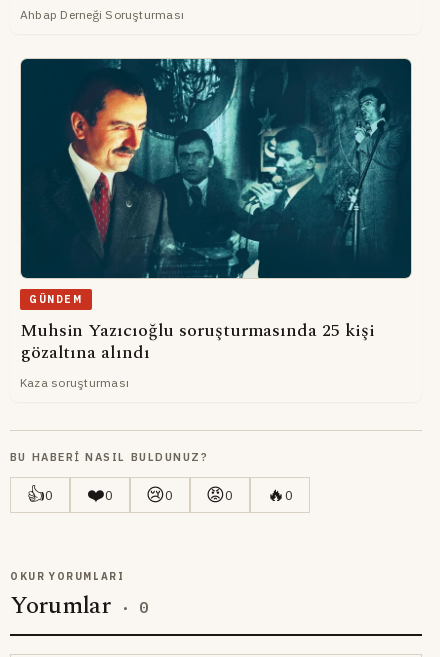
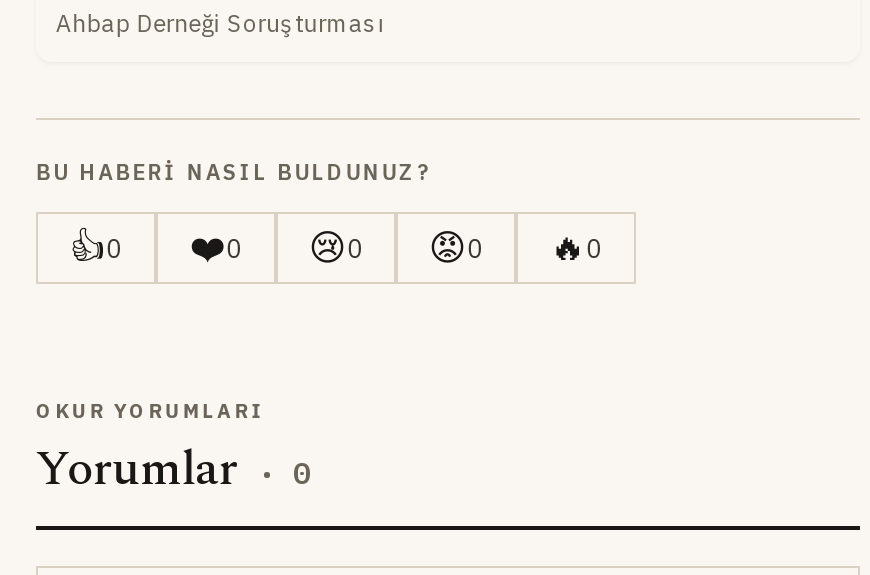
- [image]
- GÜNDEM
- Muhsin Yazıcıoğlu soruşturmasında 25 kişi
- gözaltına alındı
- Kaza soruşturması
